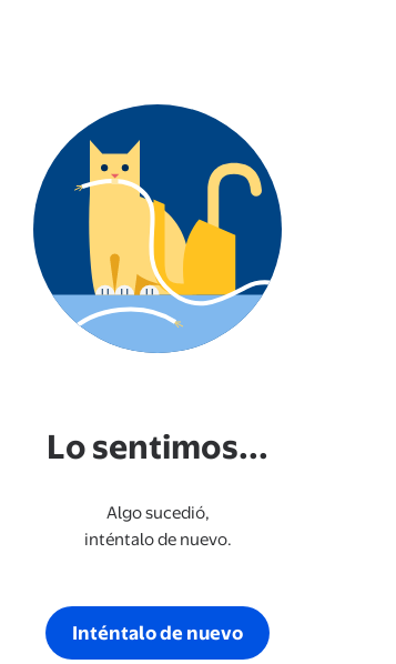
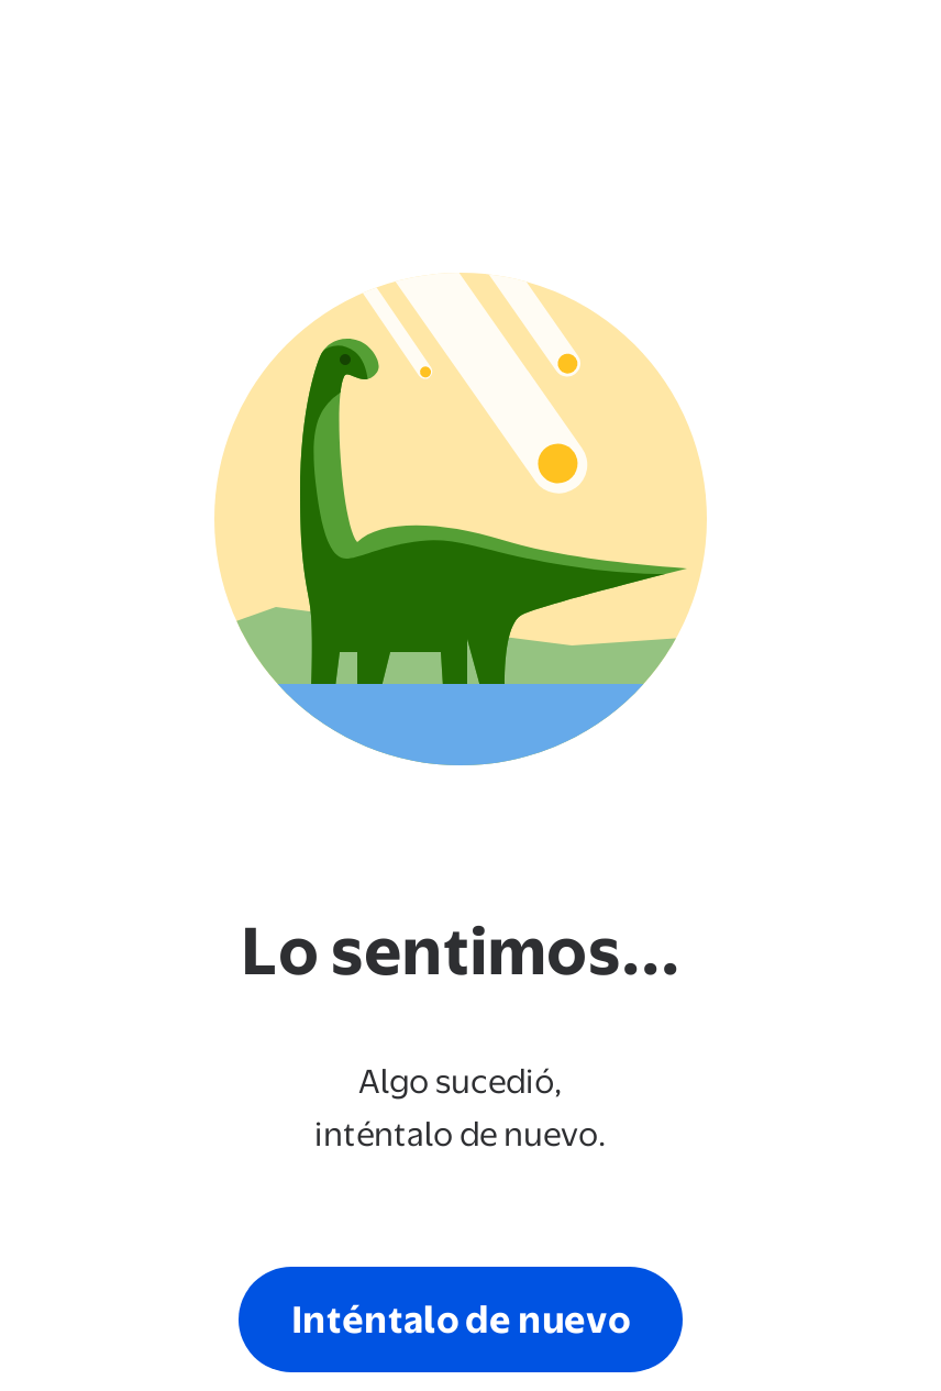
- [image]
+ [image]
